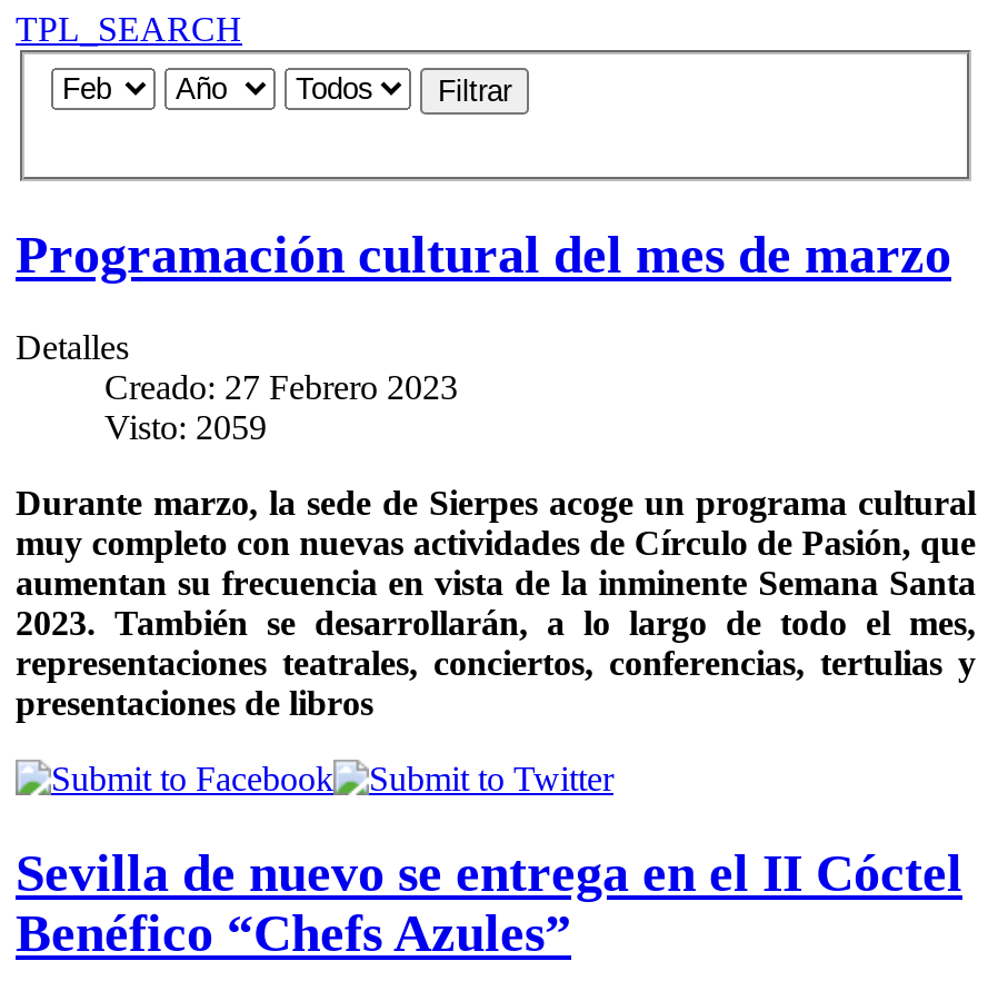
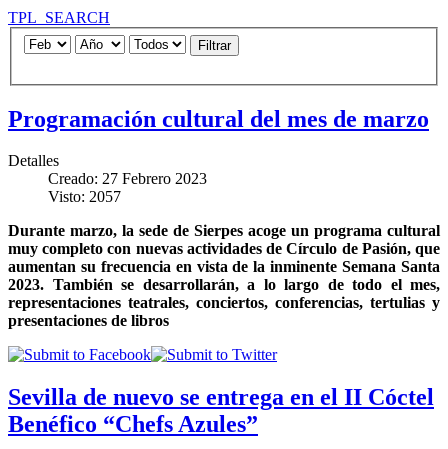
- Visto: 2059
+ Visto: 2057
